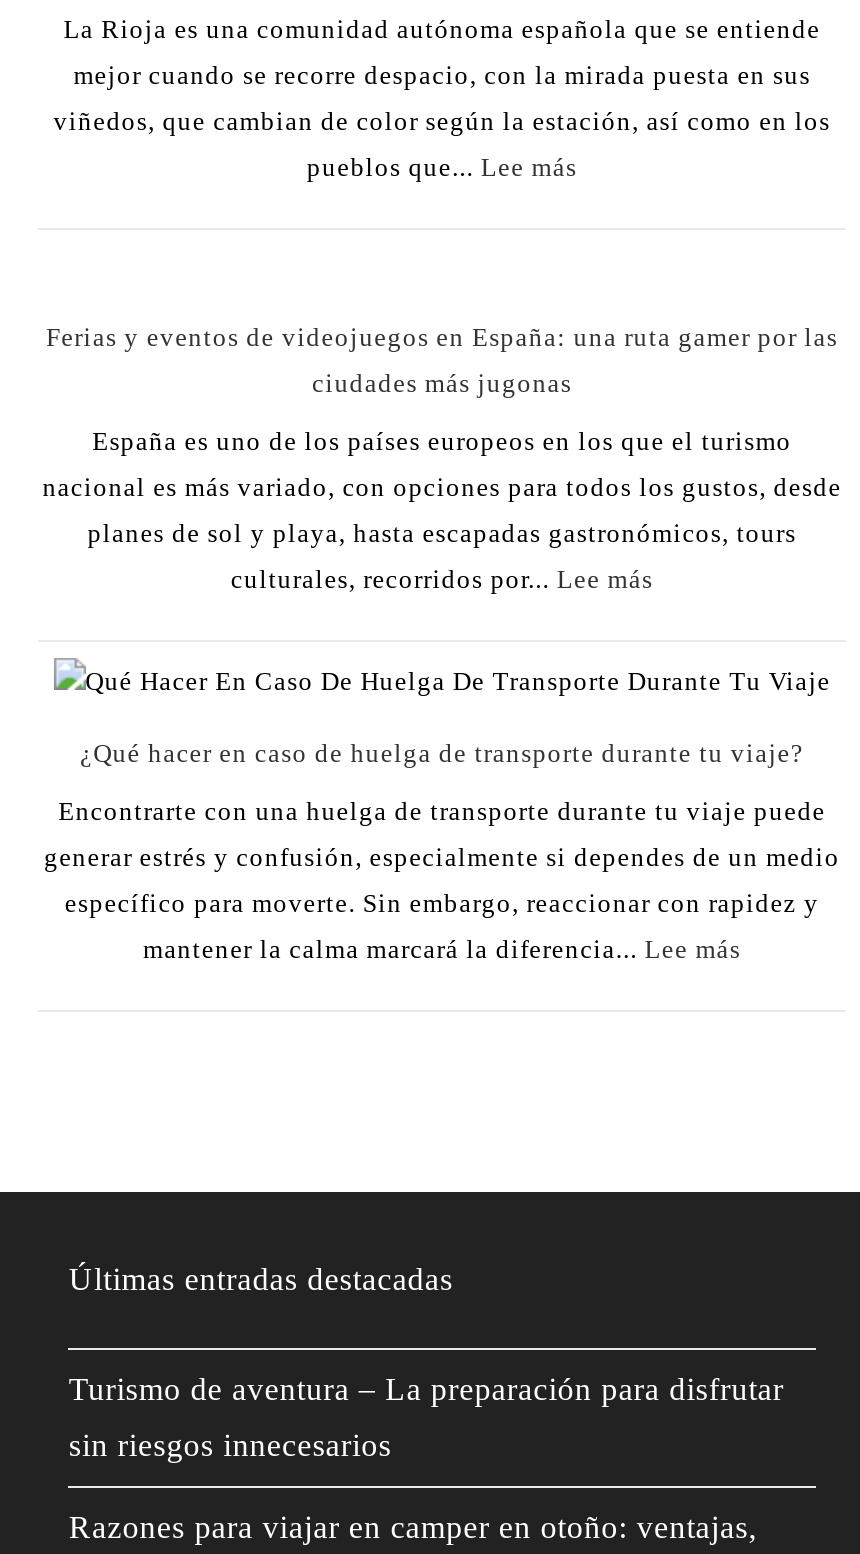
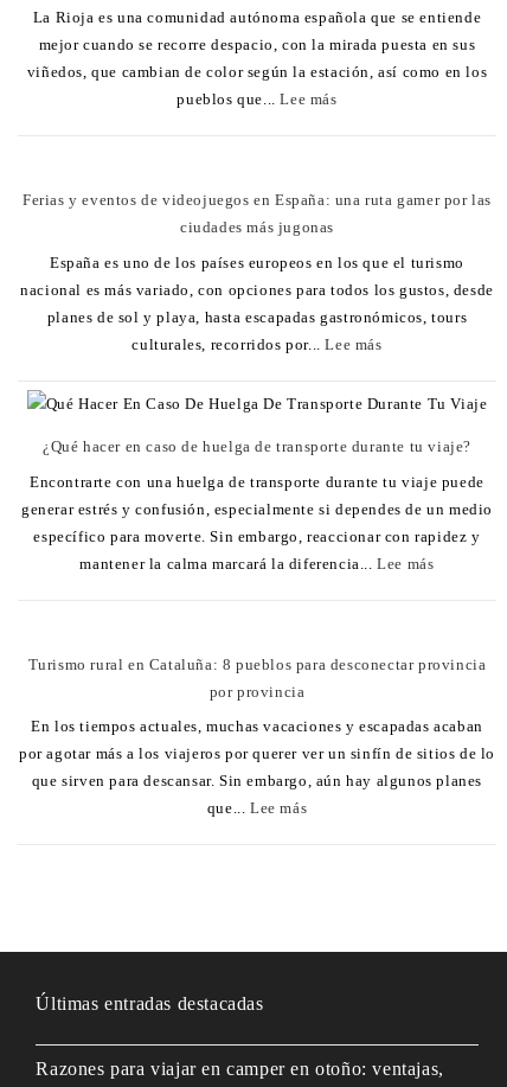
+ Turismo rural en Cataluña: 8 pueblos para desconectar provincia
+ por provincia
+ En los tiempos actuales, muchas vacaciones y escapadas acaban
+ por agotar más a los viajeros por querer ver un sinfín de sitios de lo
+ que sirven para descansar. Sin embargo, aún hay algunos planes
+ que... Lee más

moved down: Últimas entradas destacadas

- Turismo de aventura – La preparación para disfrutar
- sin riesgos innecesarios
